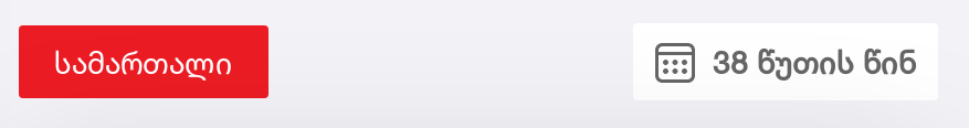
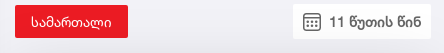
- 38 წუთის წინ
+ 11 წუთის წინ
